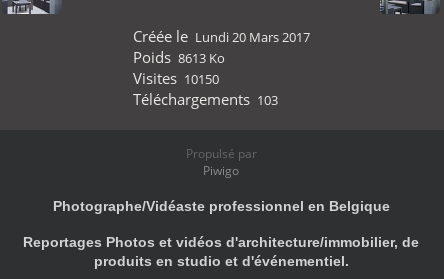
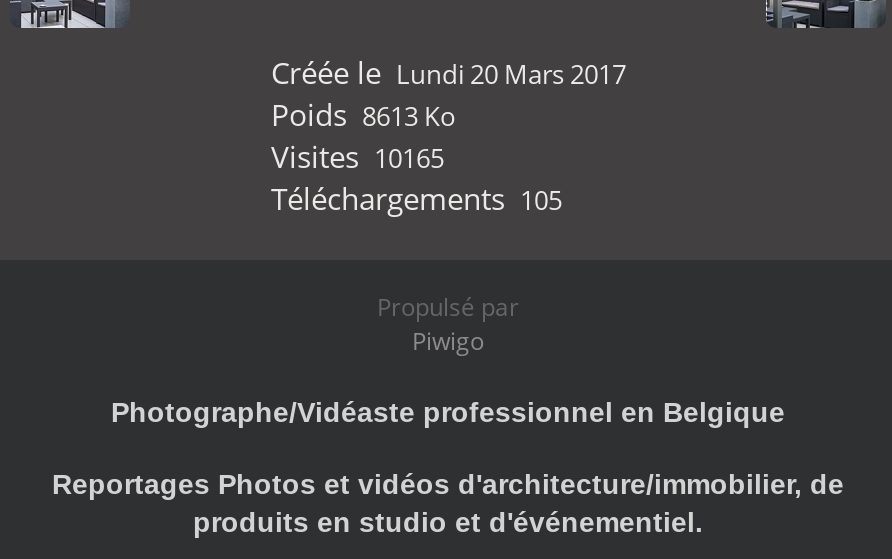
- Visites 10150
+ Visites 10165

- Téléchargements 103
+ Téléchargements 105
